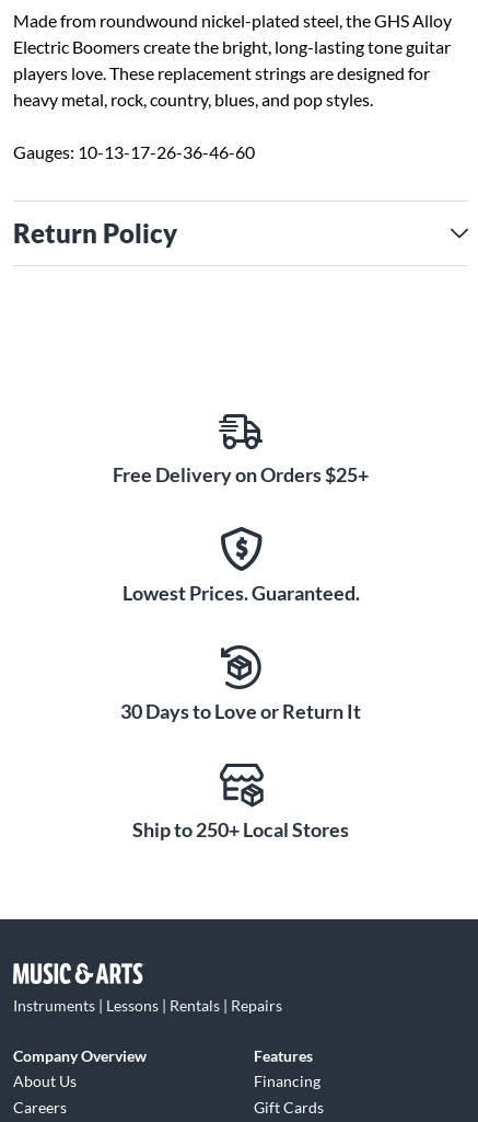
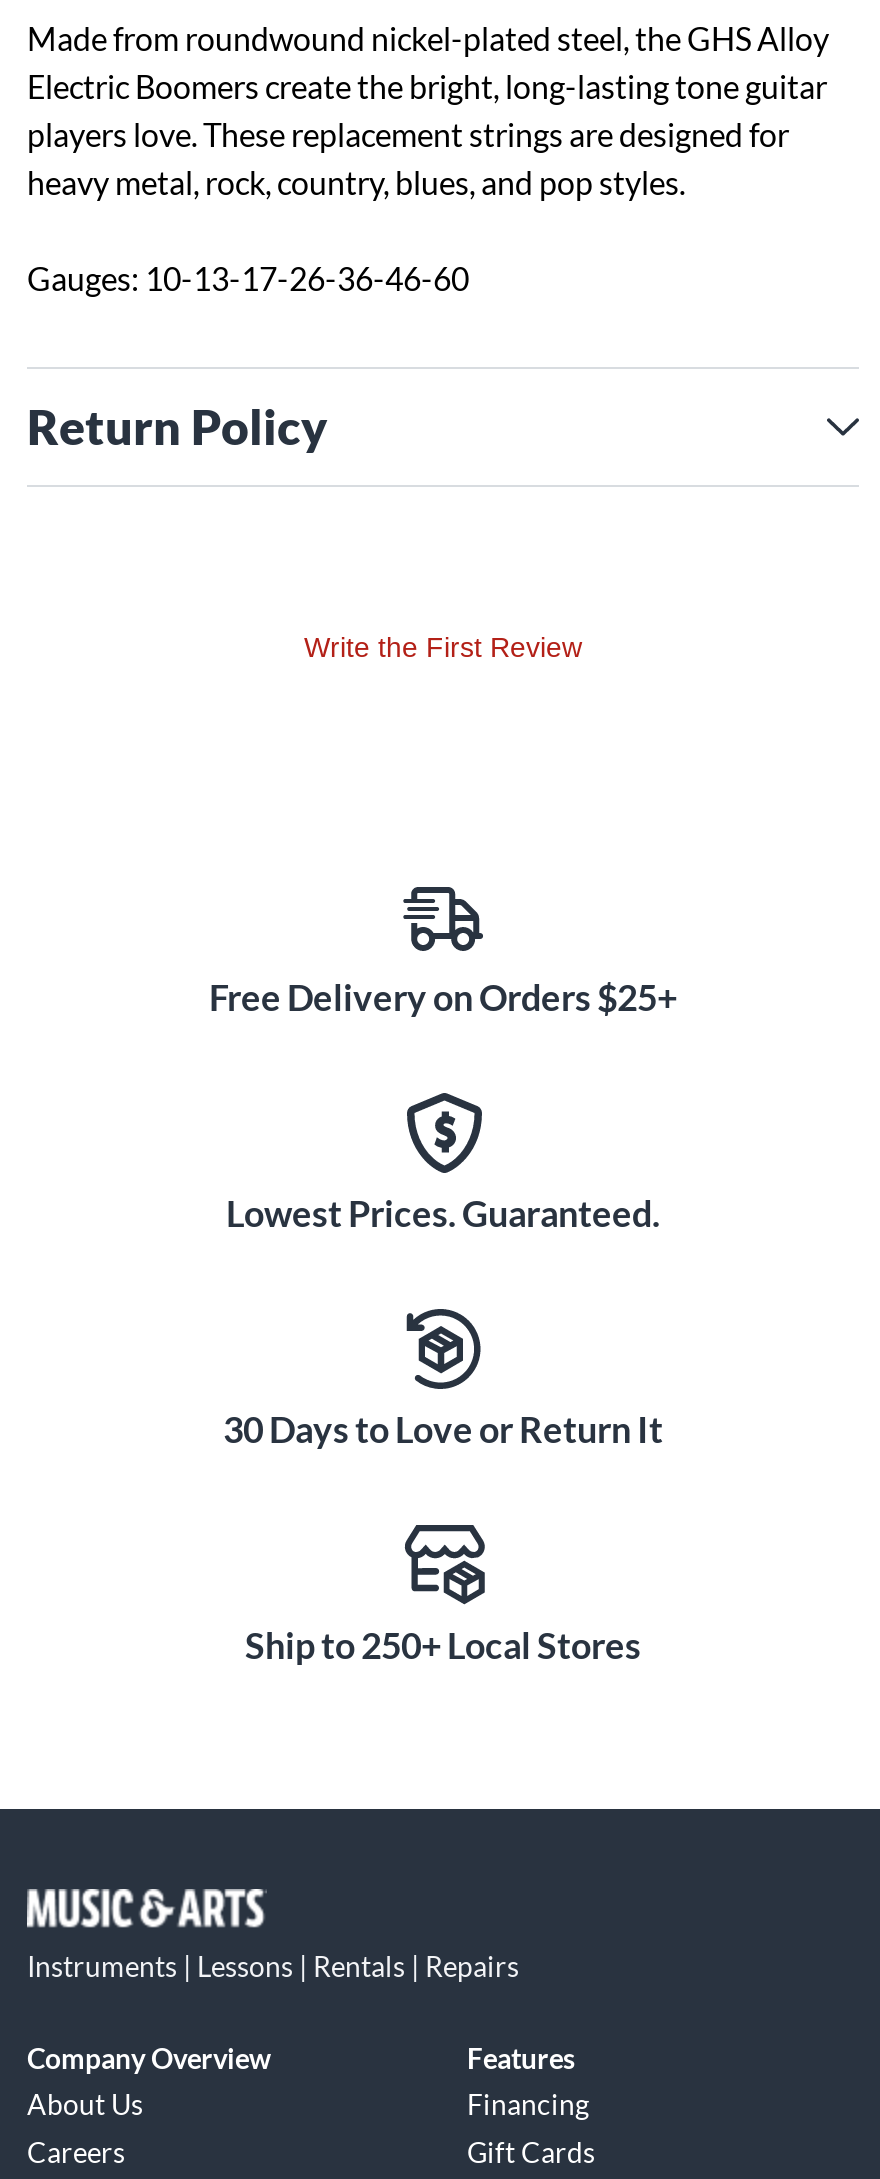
+ Write the First Review
